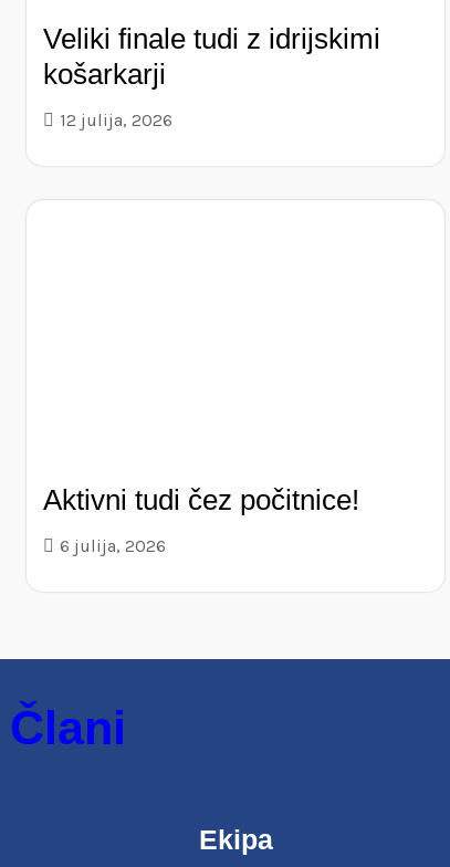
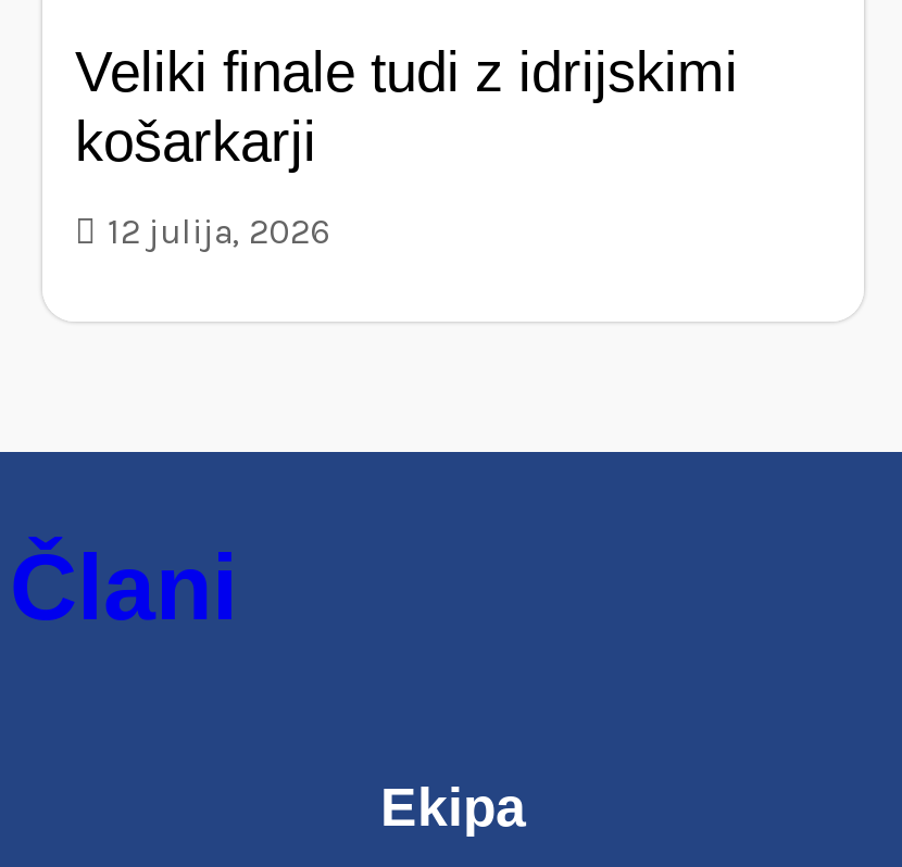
- Aktivni tudi čez počitnice!
- 6 julija, 2026
